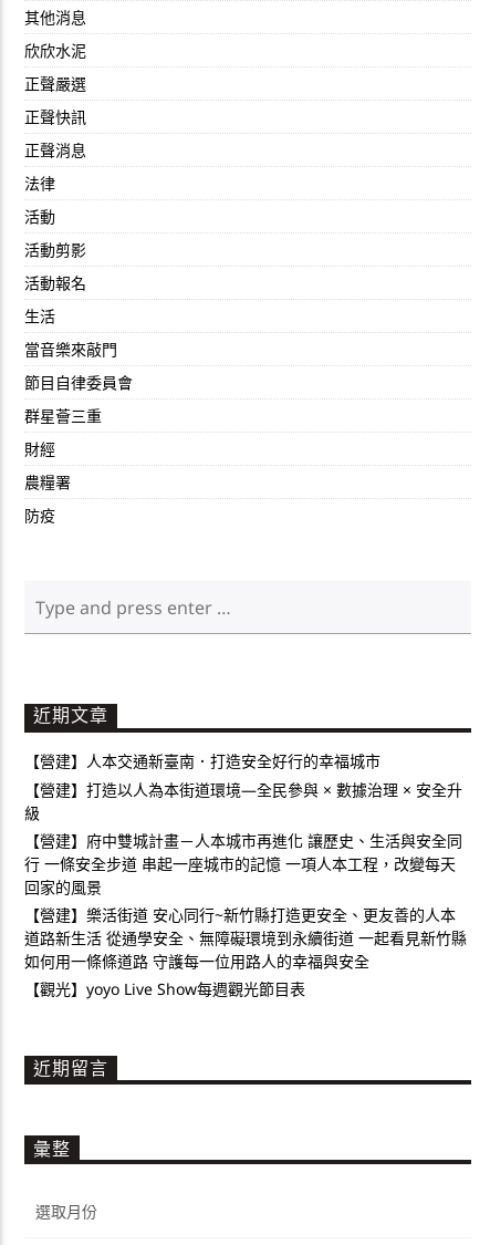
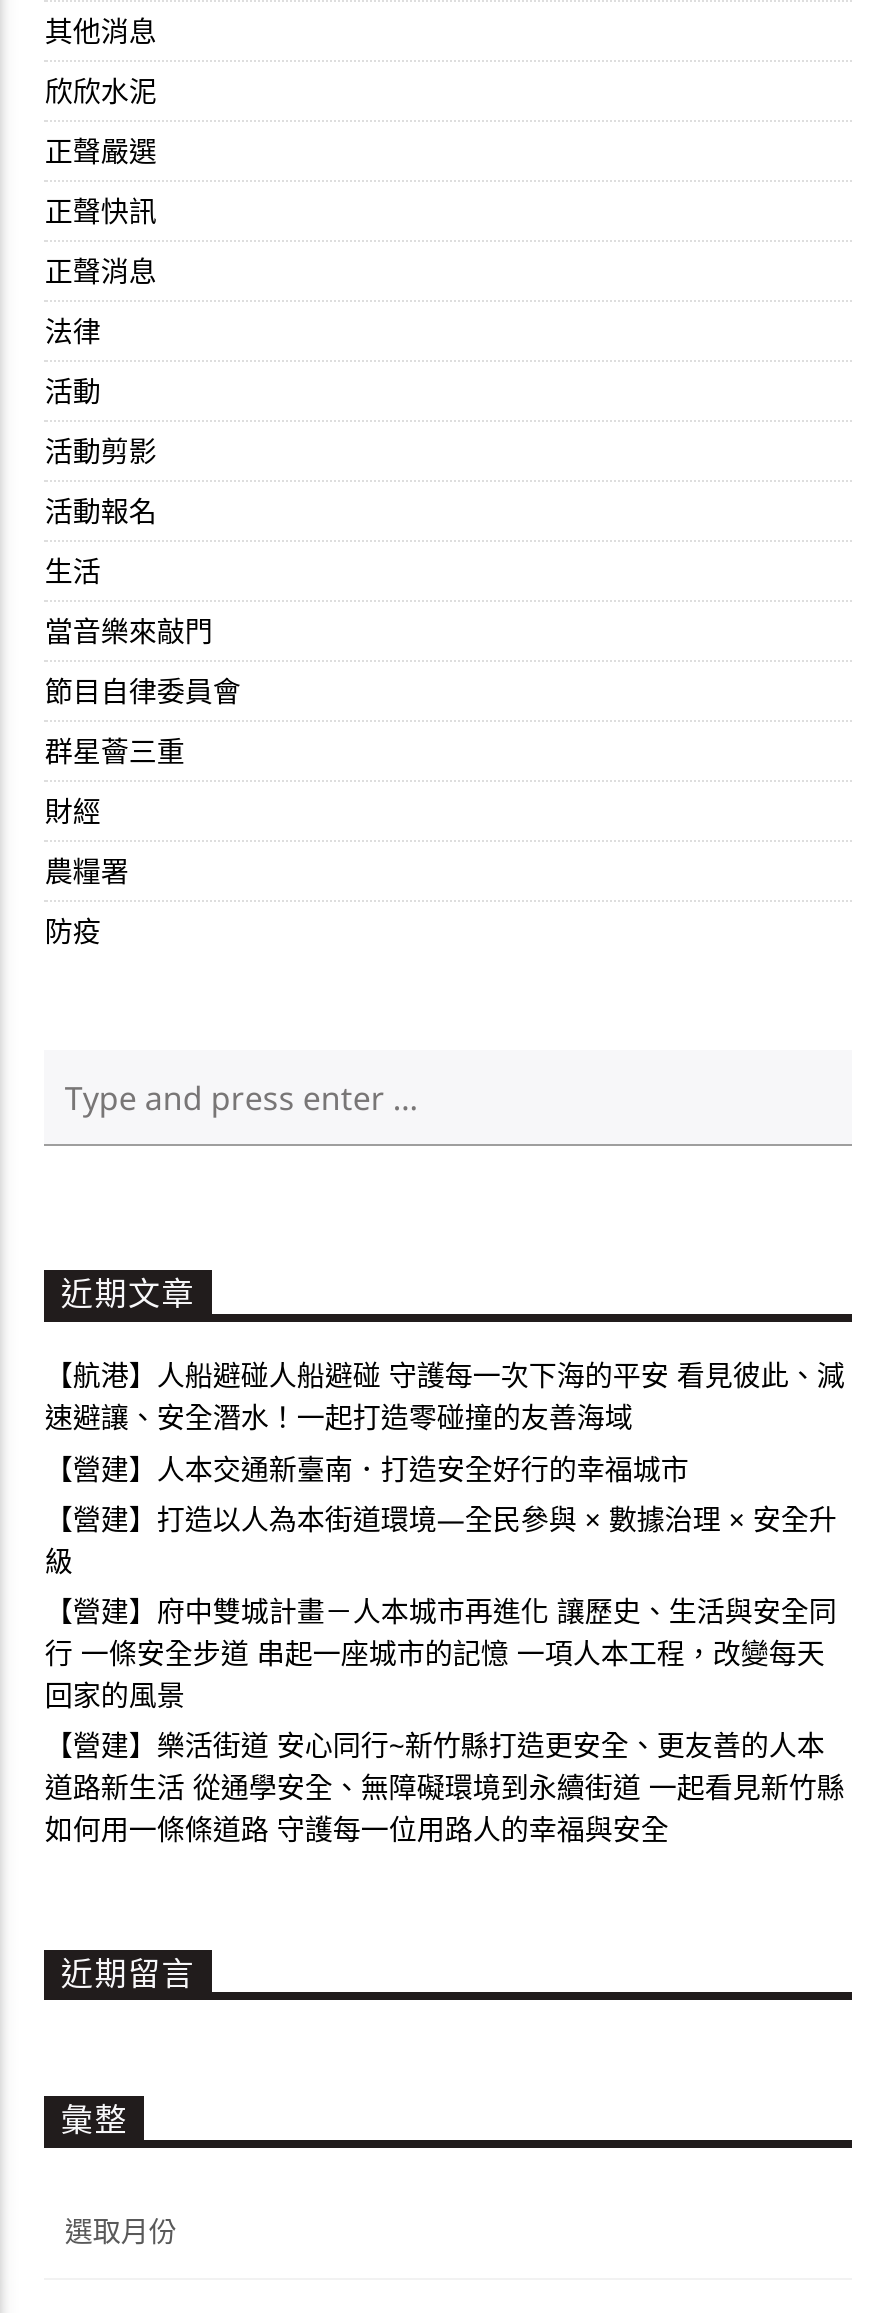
+ 【航港】人船避碰人船避碰 守護每一次下海的平安 看見彼此、減
+ 速避讓、安全潛水！一起打造零碰撞的友善海域

moved down: 【營建】人本交通新臺南．打造安全好行的幸福城市 | 【營建】打造以人為本街道環境—全民參與 × 數據治理 × 安全升 | 級 | ... | 道路新生活 從通學安全、無障礙環境到永續街道 一起看見新竹縣 | 如何用一條條道路 守護每一位用路人的幸福與安全

- 【觀光】yoyo Live Show每週觀光節目表
